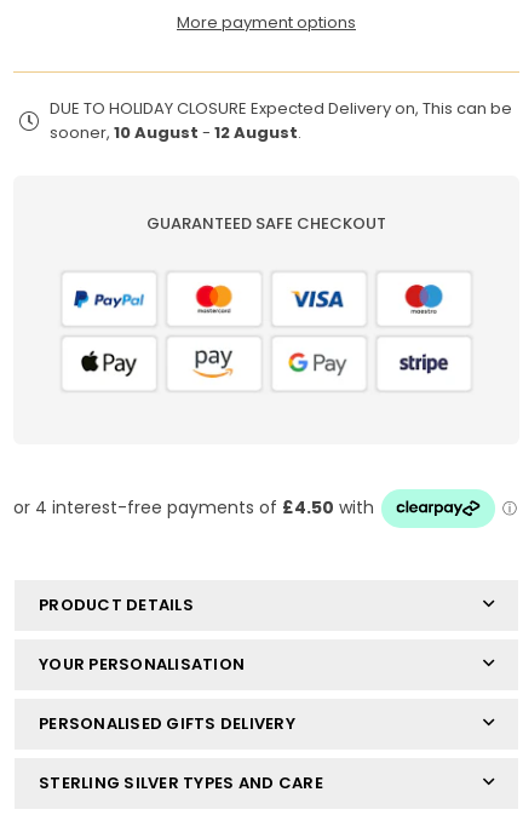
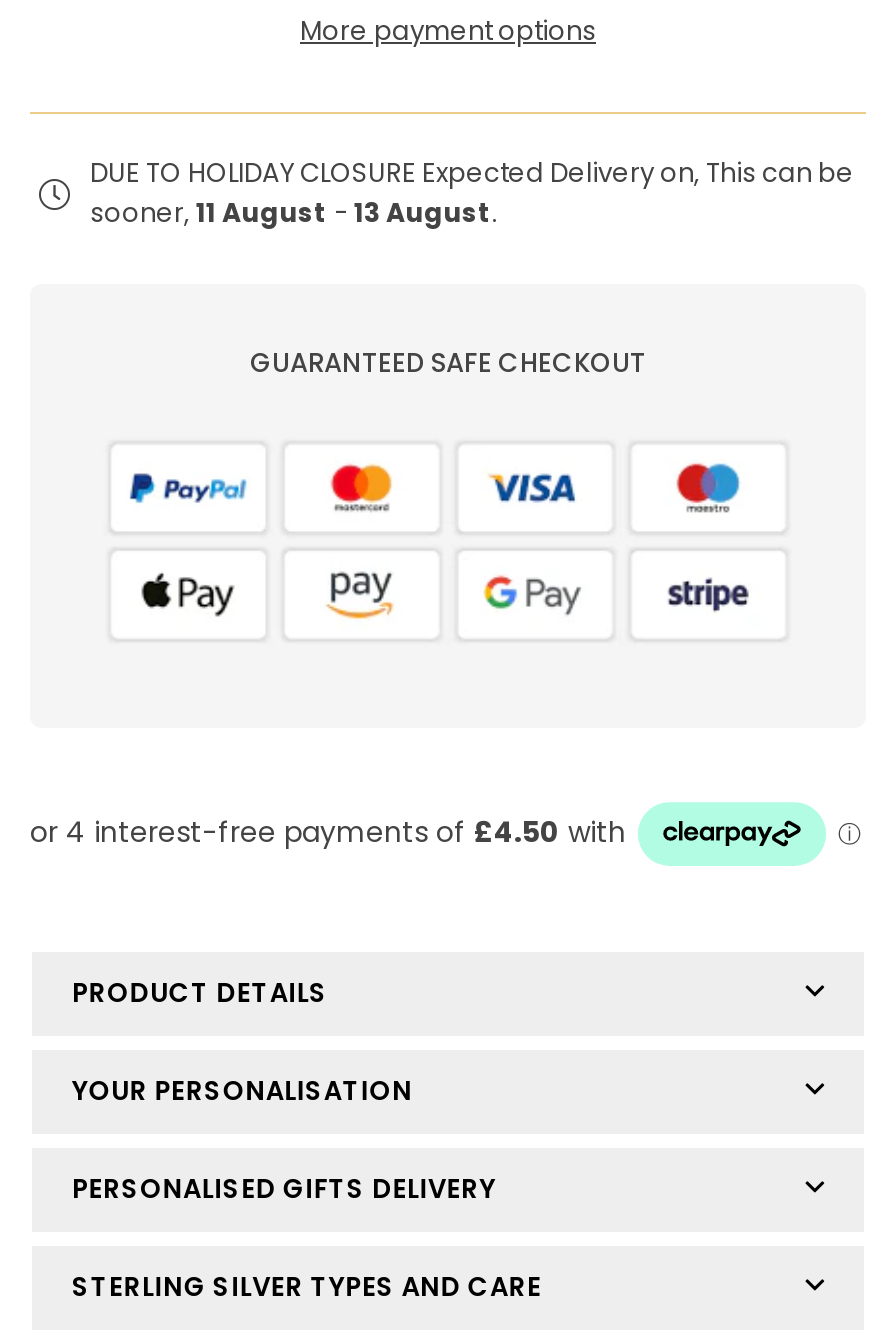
- sooner, 10 August - 12 August.
+ sooner, 11 August - 13 August.
